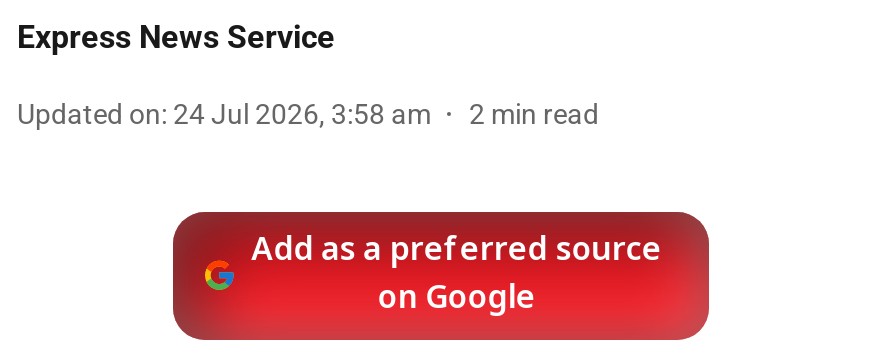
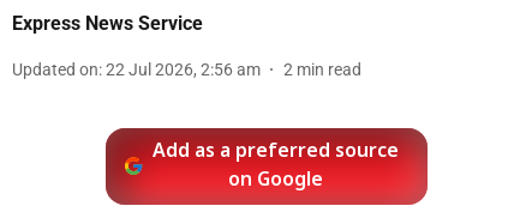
- Updated on: 24 Jul 2026, 3:58 am
+ Updated on: 22 Jul 2026, 2:56 am
